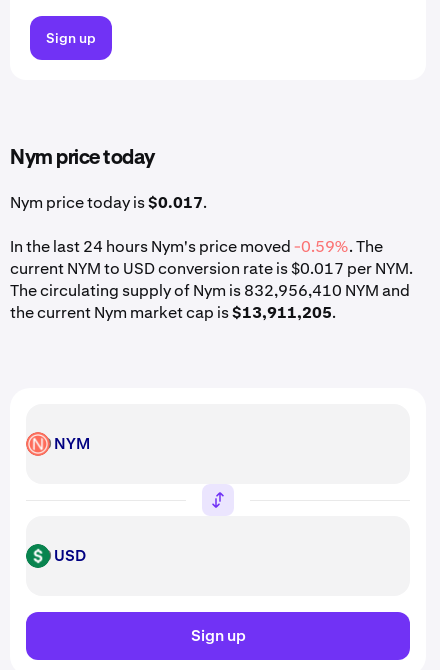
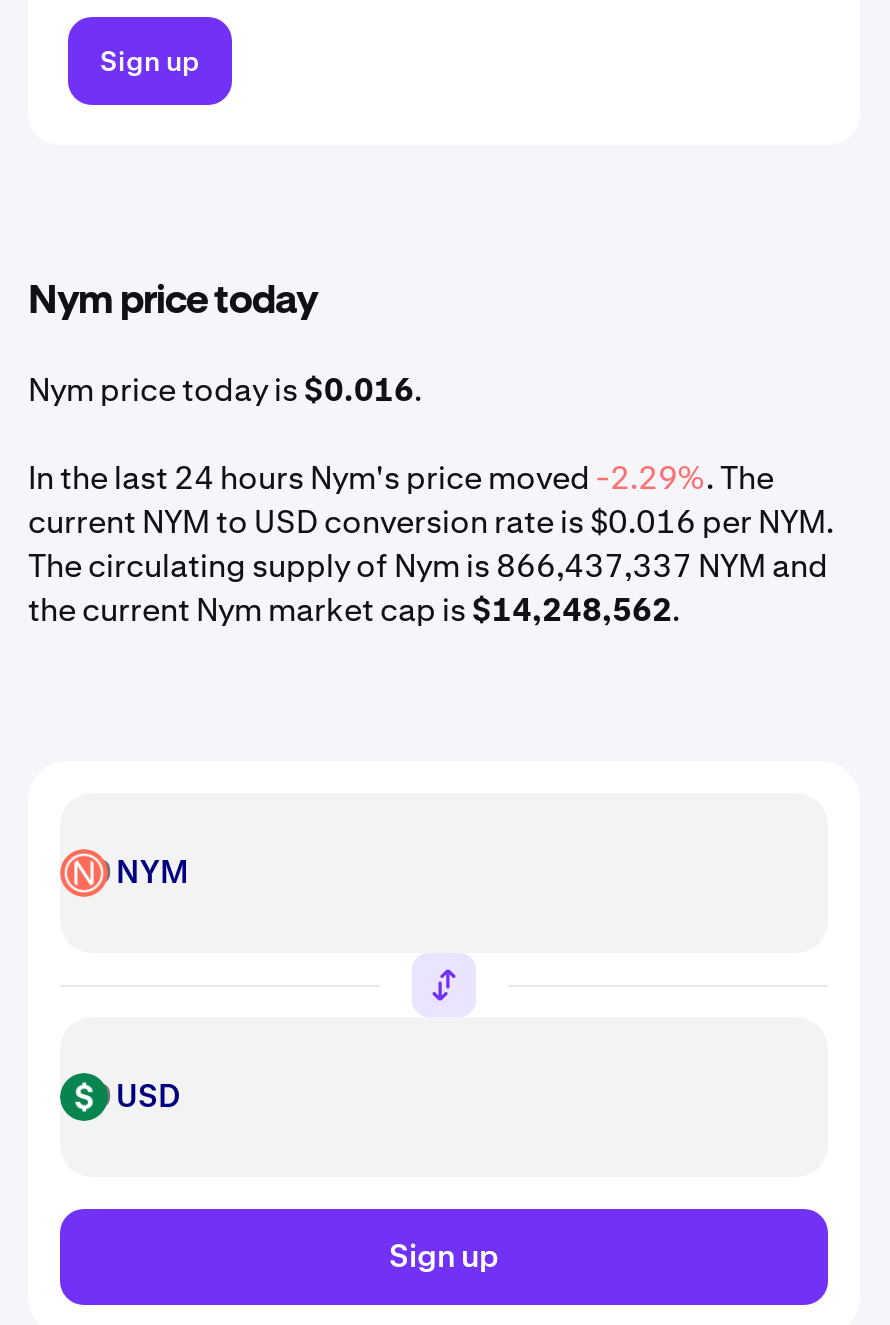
- Nym price today is $0.017.
+ Nym price today is $0.016.

- In the last 24 hours Nym's price moved -0.59%. The
+ In the last 24 hours Nym's price moved -2.29%. The

- current NYM to USD conversion rate is $0.017 per NYM.
+ current NYM to USD conversion rate is $0.016 per NYM.

- The circulating supply of Nym is 832,956,410 NYM and
+ The circulating supply of Nym is 866,437,337 NYM and

- the current Nym market cap is $13,911,205.
+ the current Nym market cap is $14,248,562.
